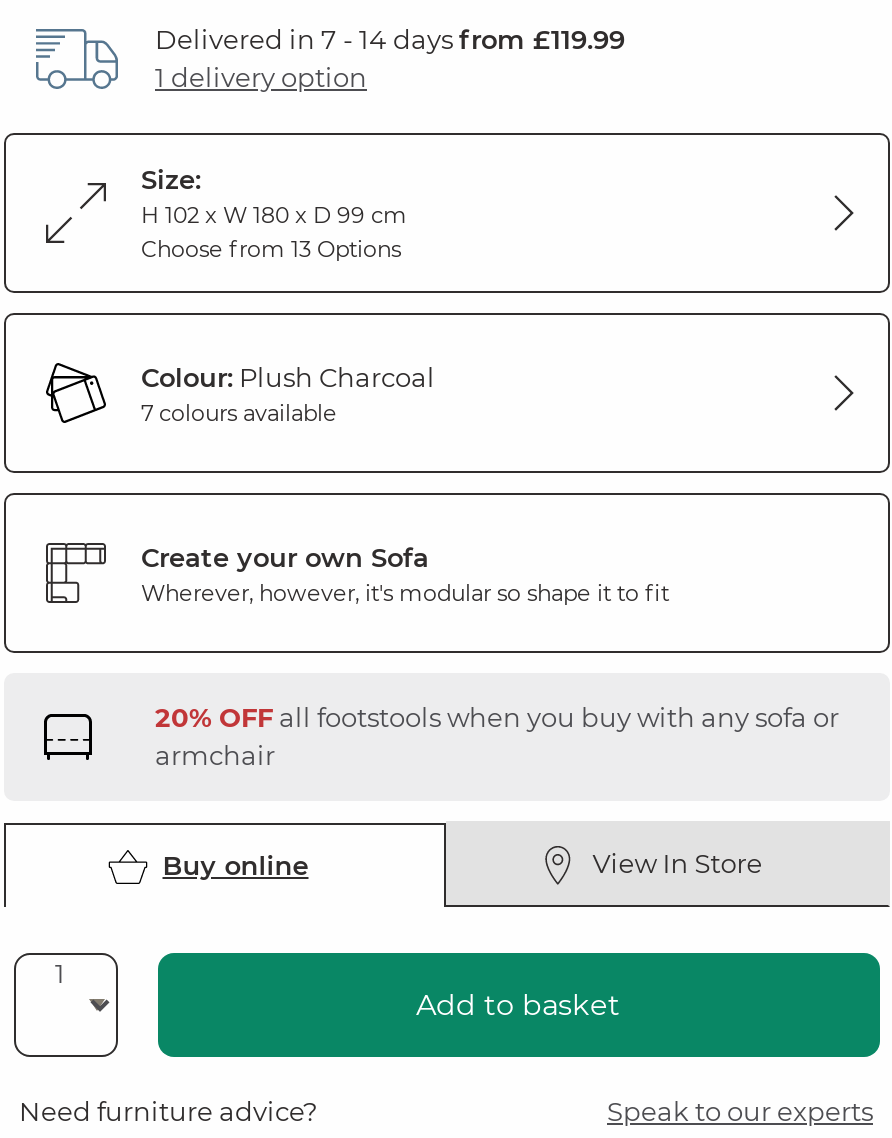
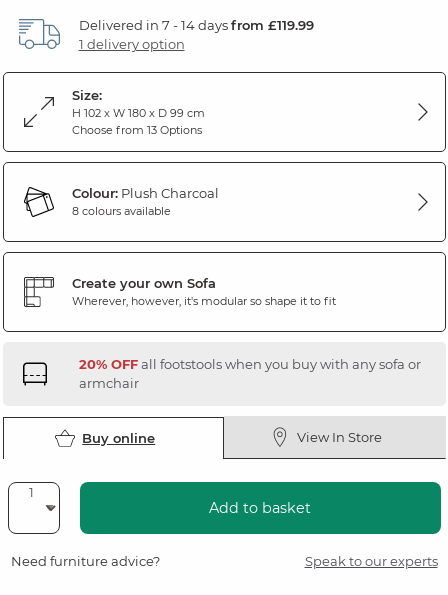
- 7 colours available
+ 8 colours available
